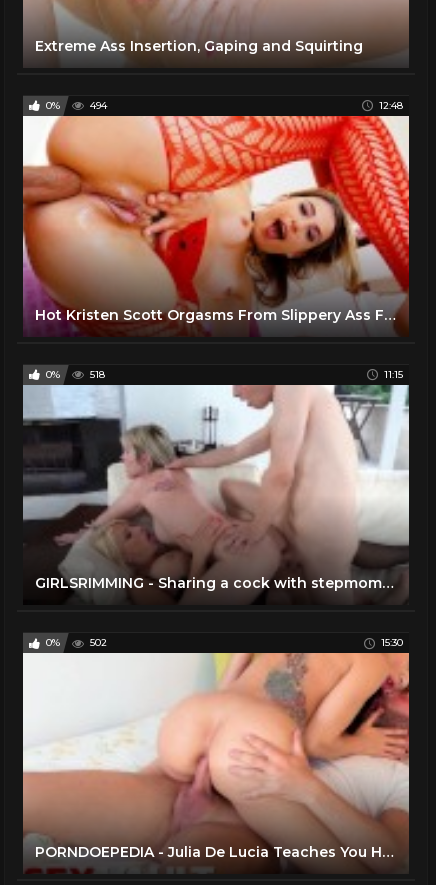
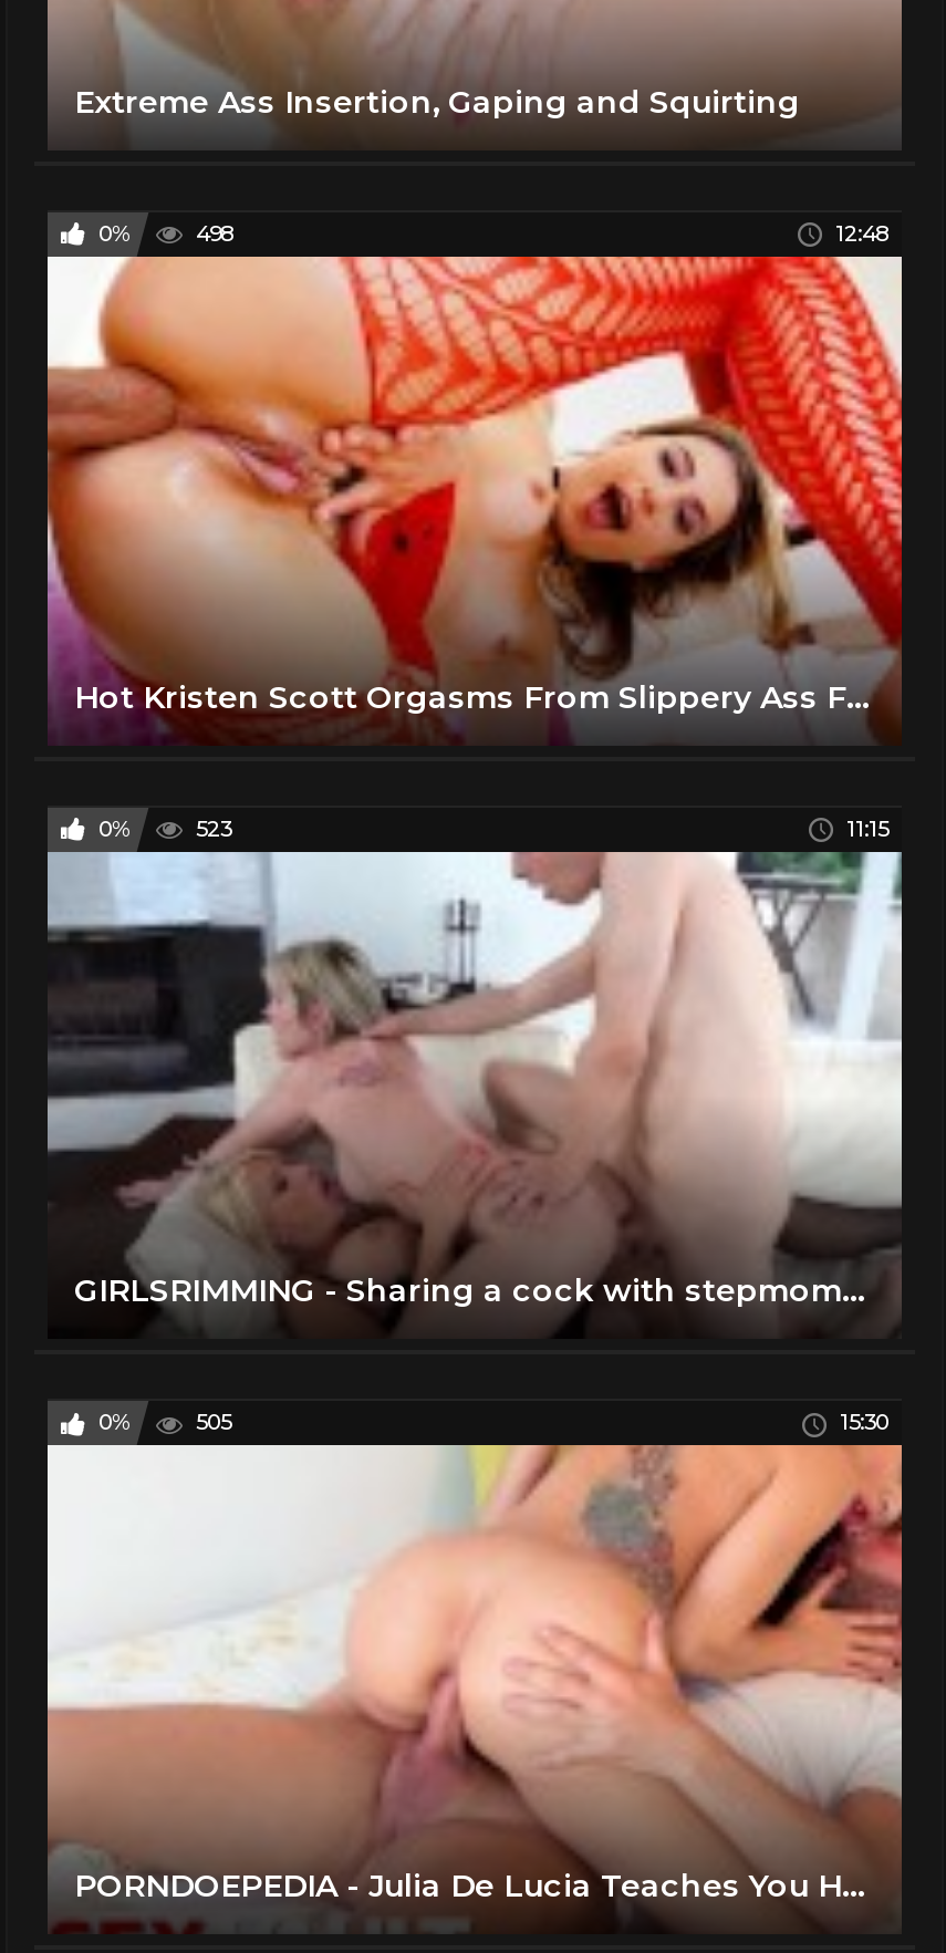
- 494
+ 498

- 518
+ 523

- 502
+ 505
